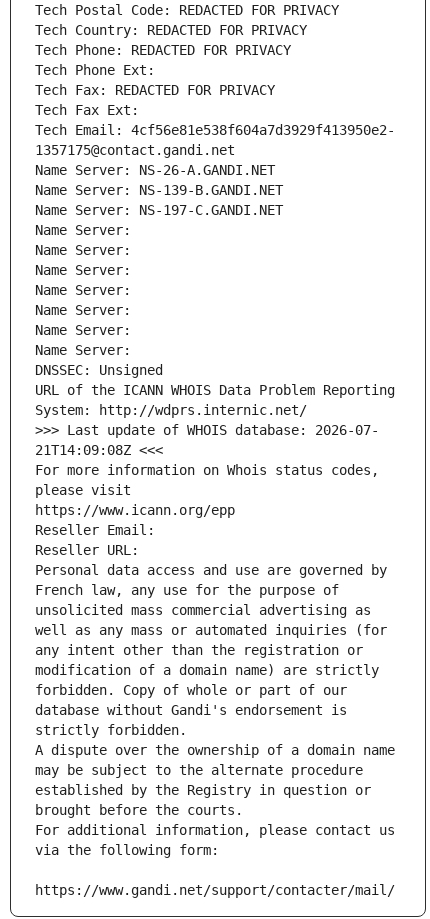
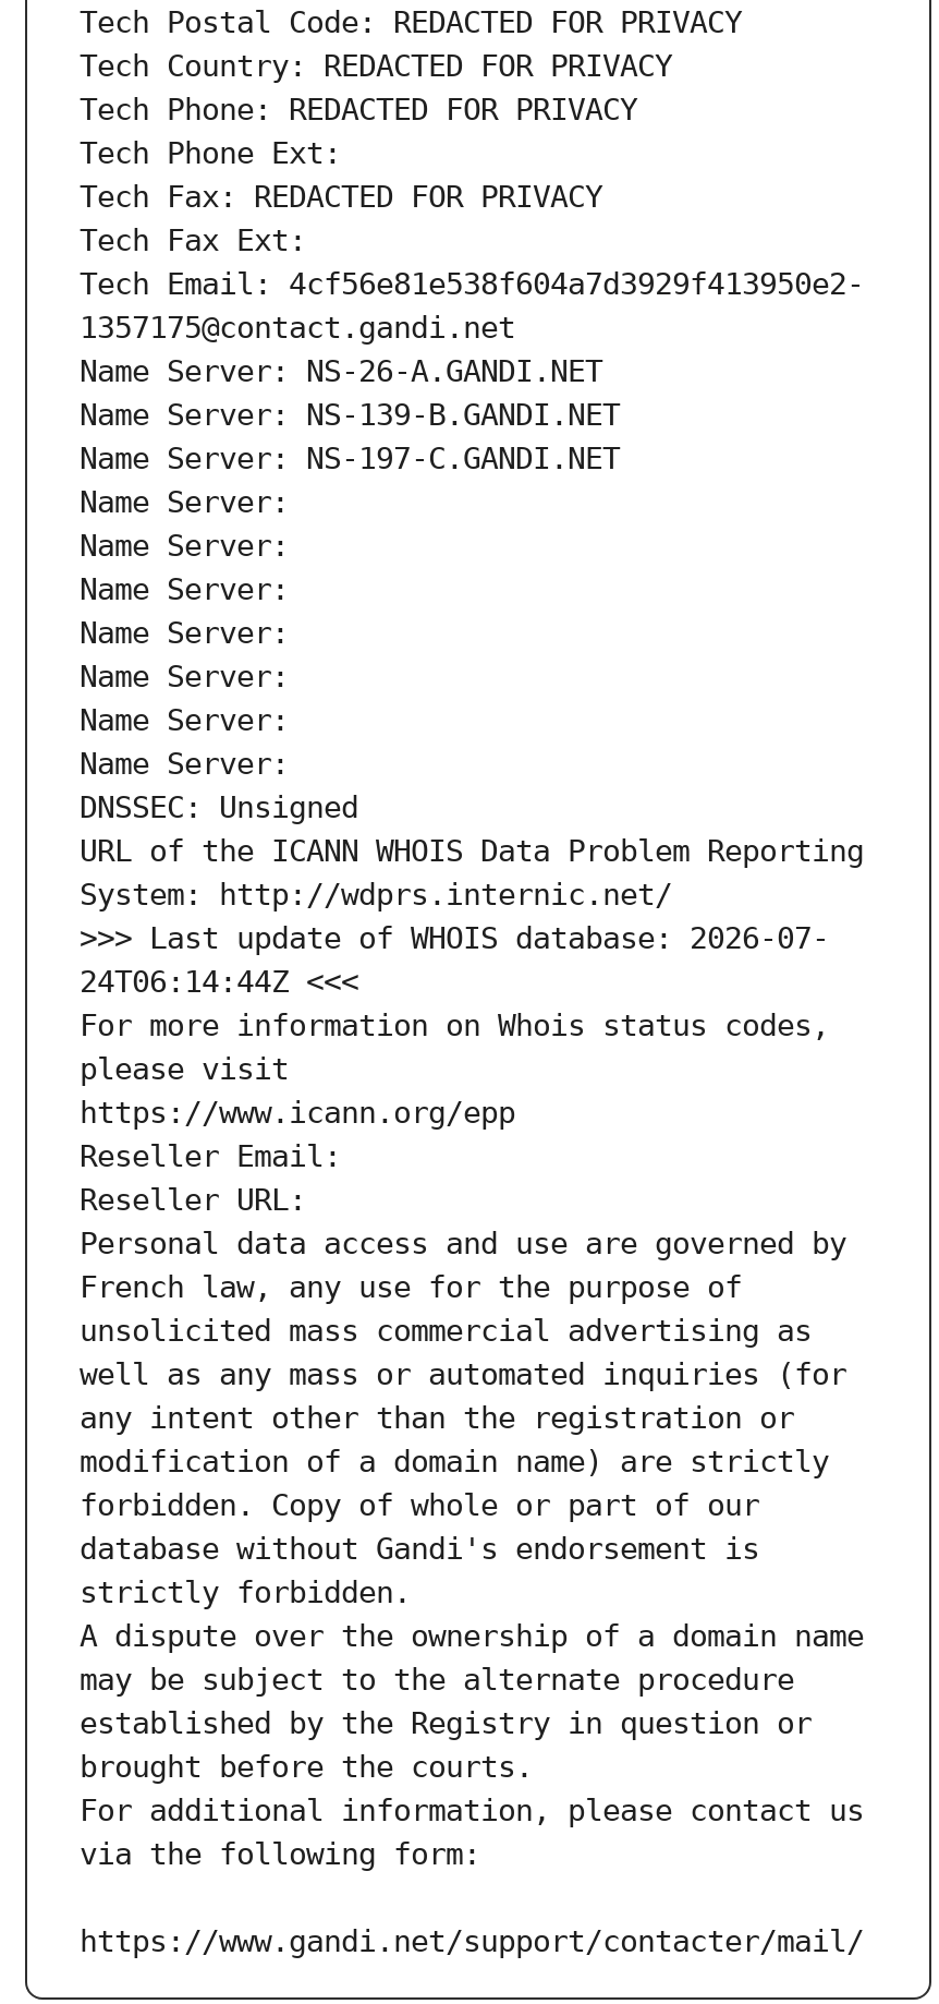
- 21T14:09:08Z <<<
+ 24T06:14:44Z <<<
